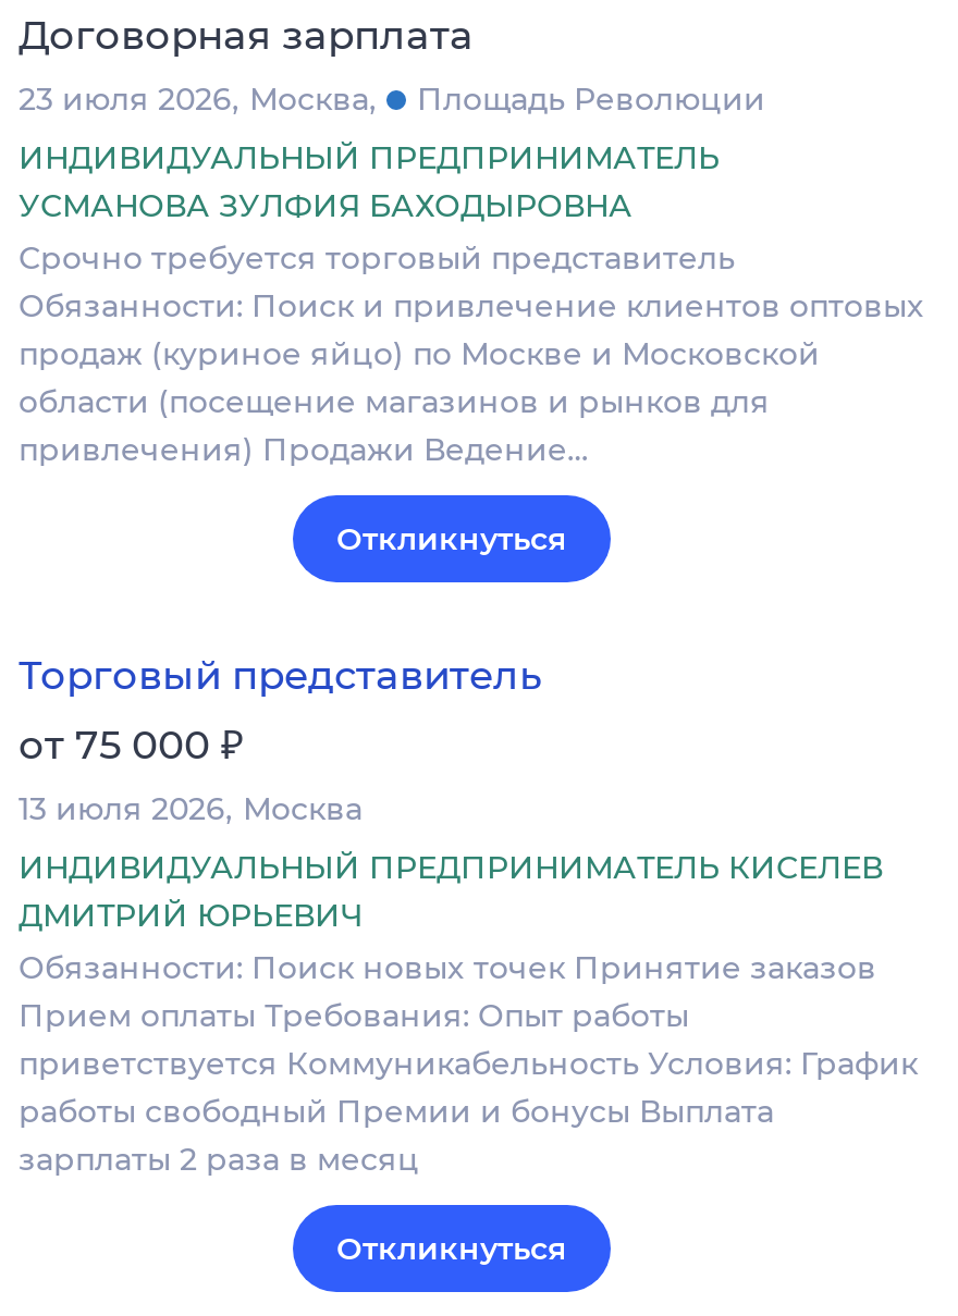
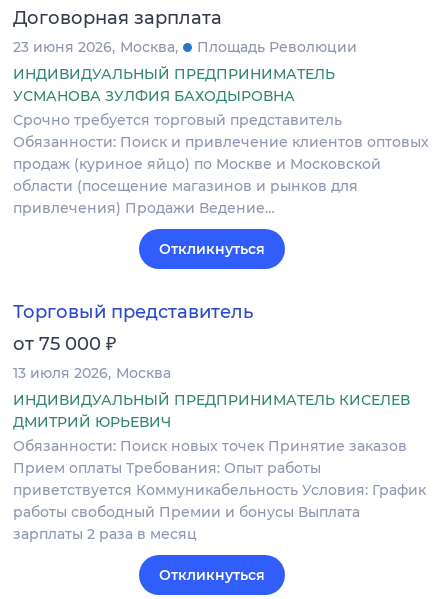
- 23 июля 2026 Москва Площадь Революции
+ 23 июня 2026 Москва Площадь Революции
